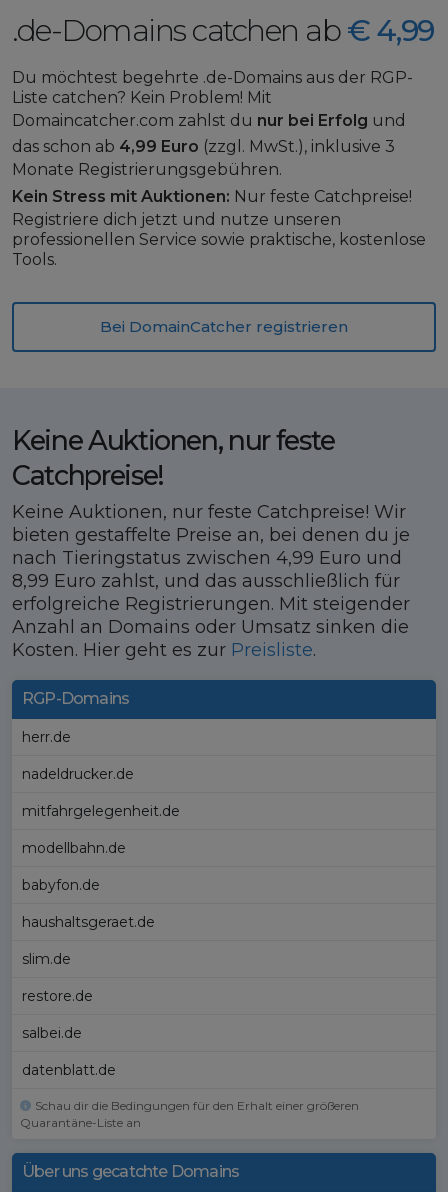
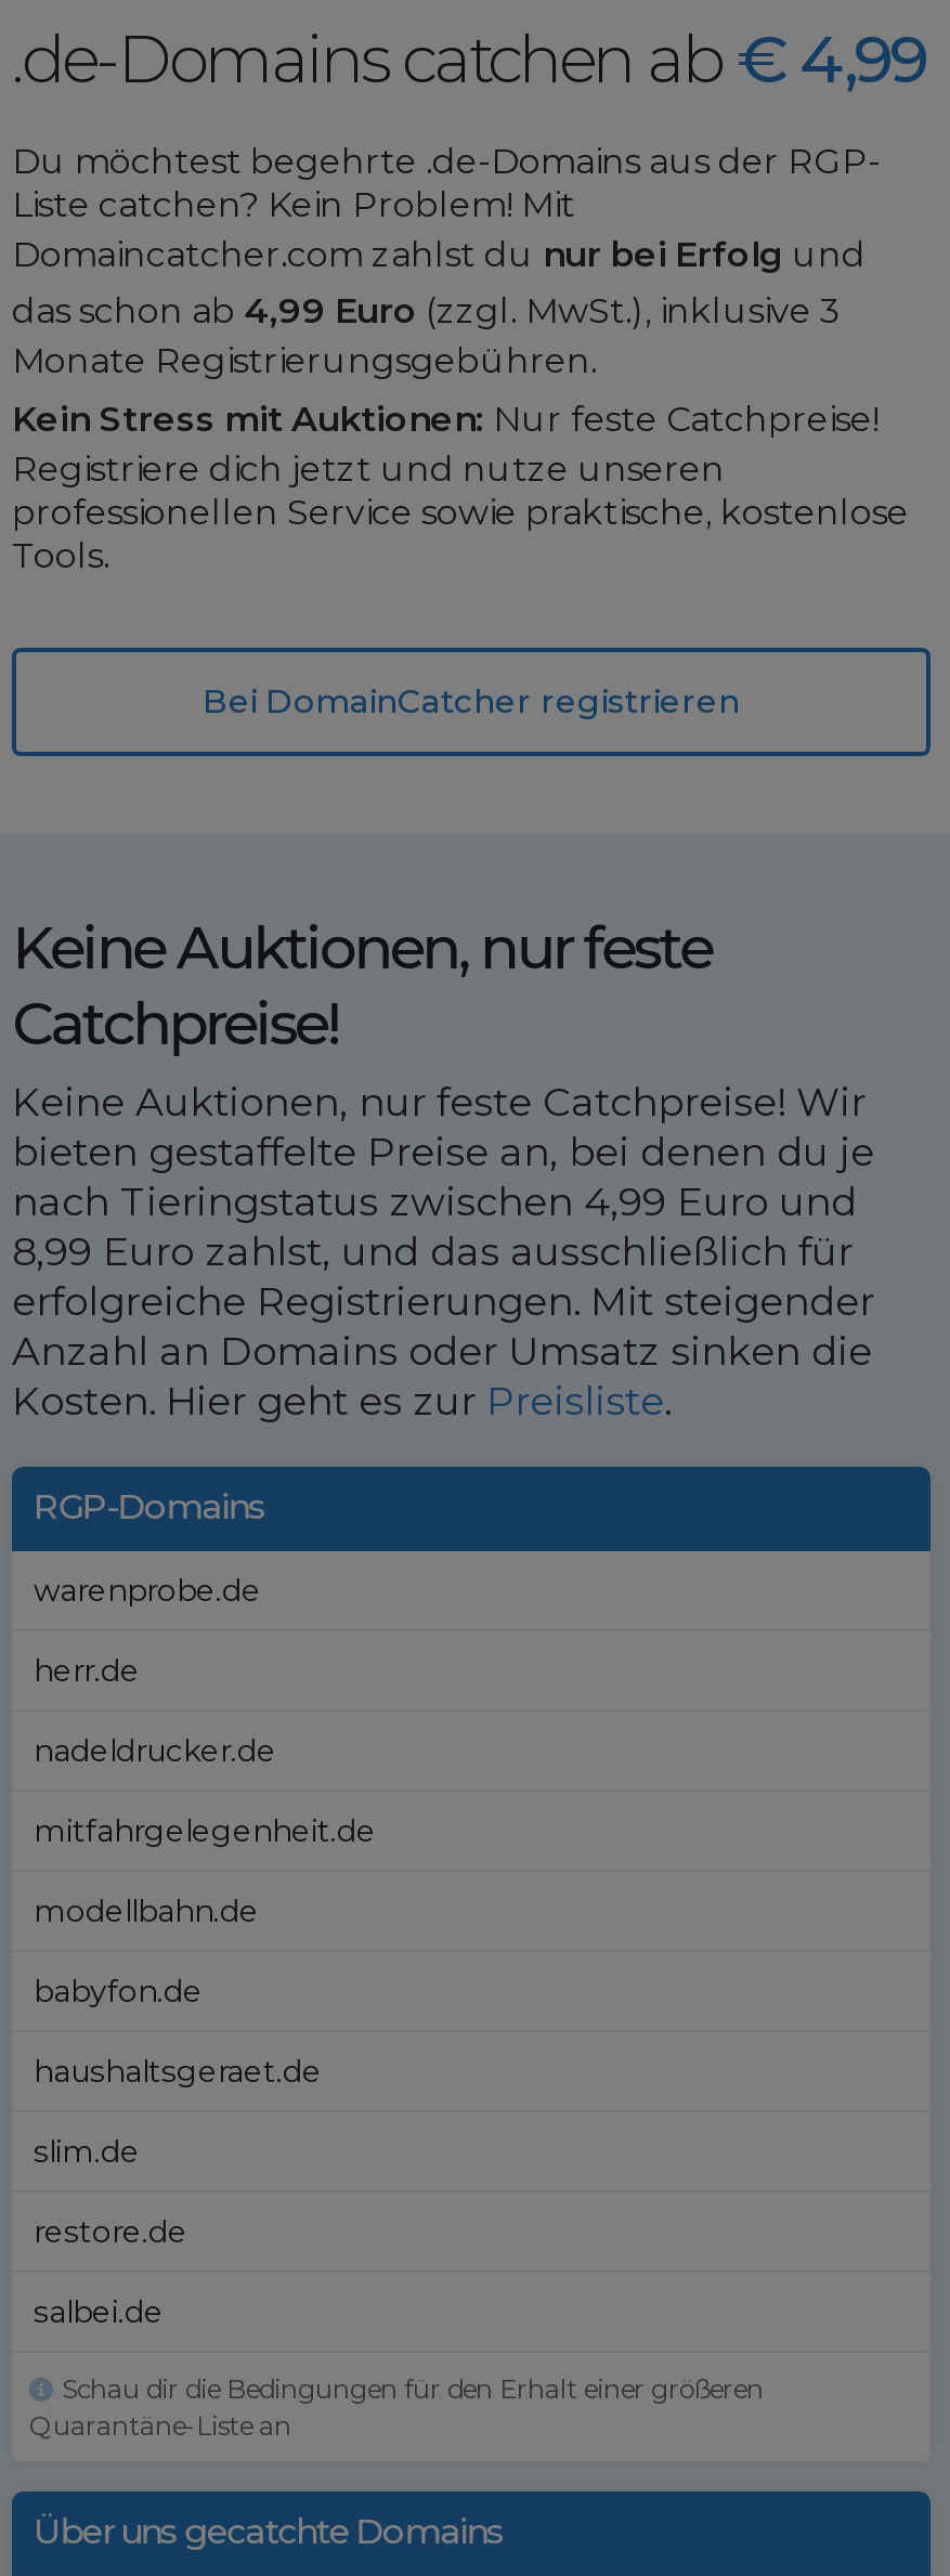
+ warenprobe.de

moved down: herr.de | nadeldrucker.de | mitfahrgelegenheit.de | ... | restore.de | salbei.de

- datenblatt.de
